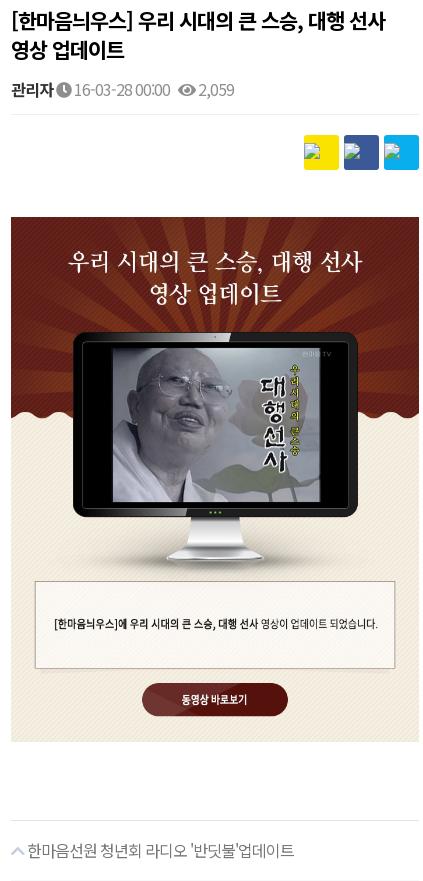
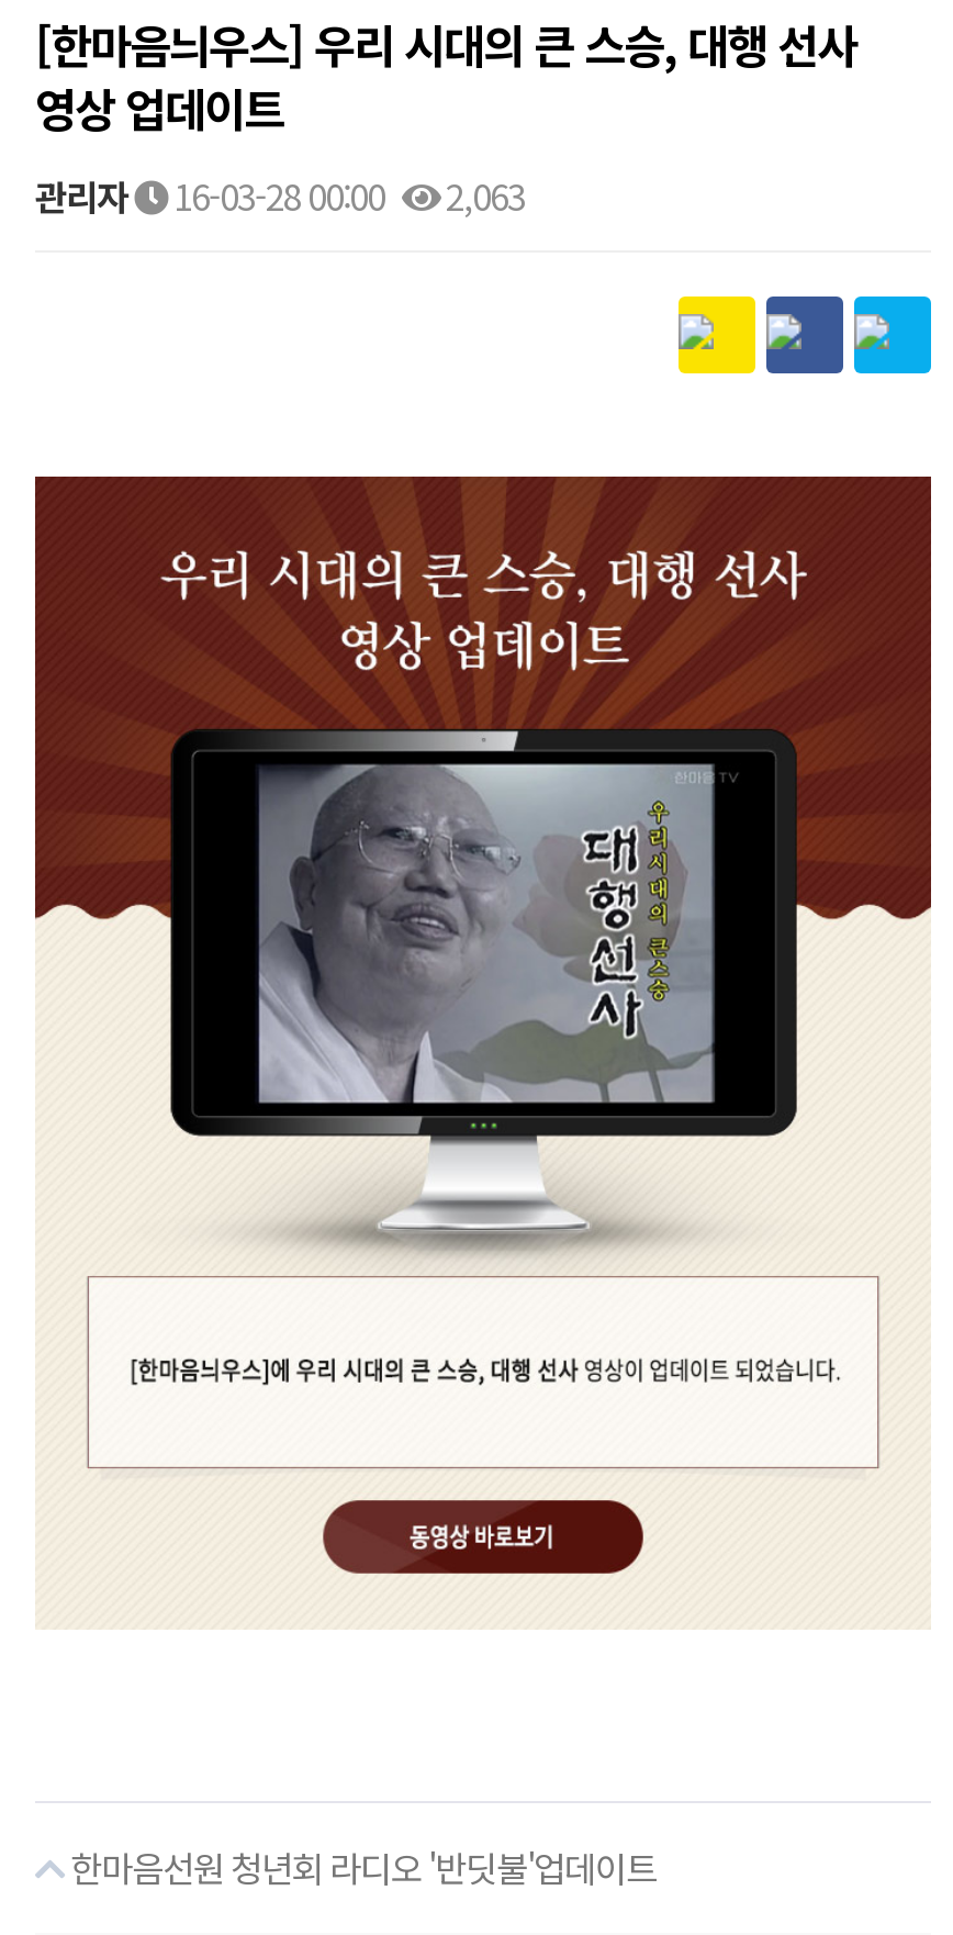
- 관리자 16-03-28 00:00 2,059
+ 관리자 16-03-28 00:00 2,063
